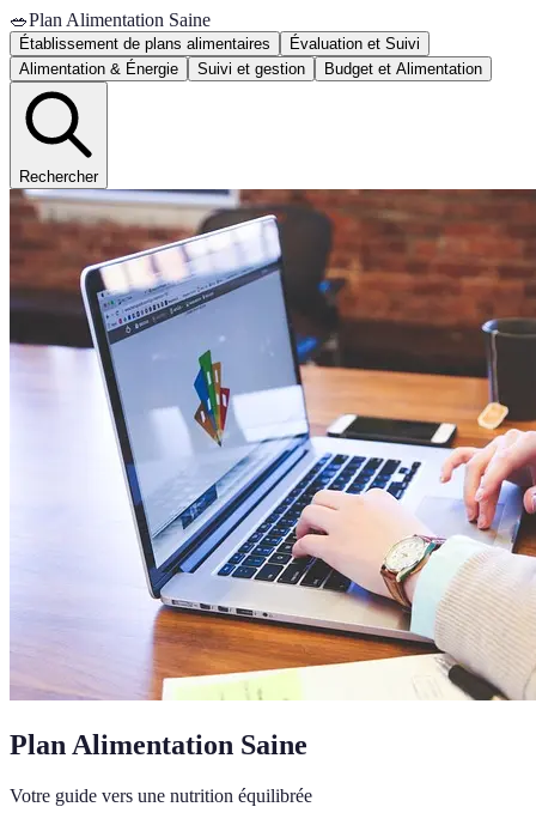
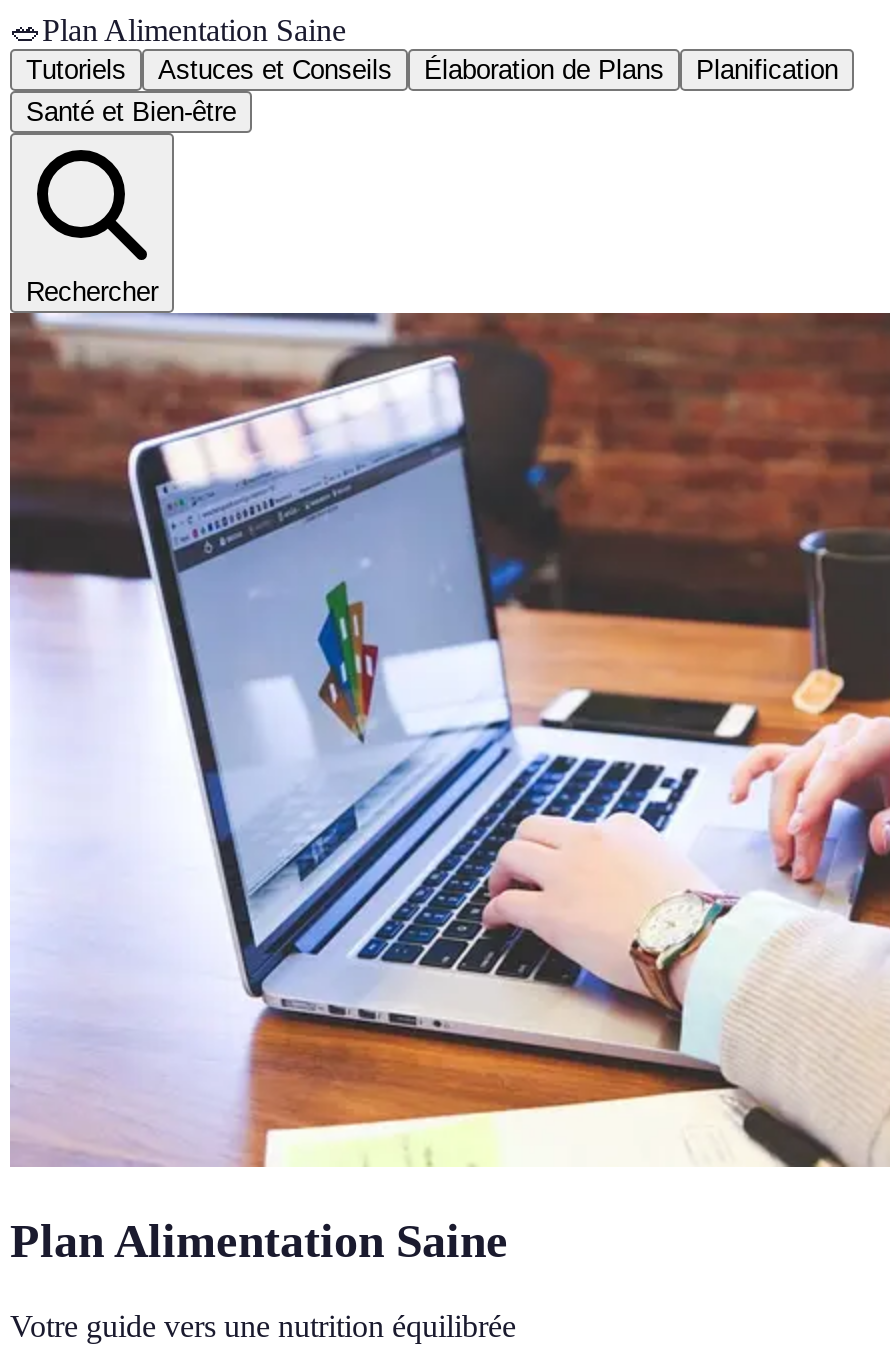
- Établissement de plans alimentaires
- Évaluation et Suivi
- Alimentation & Énergie
- Suivi et gestion
- Budget et Alimentation
+ Tutoriels
+ Astuces et Conseils
+ Élaboration de Plans
+ Planification
+ Santé et Bien-être
